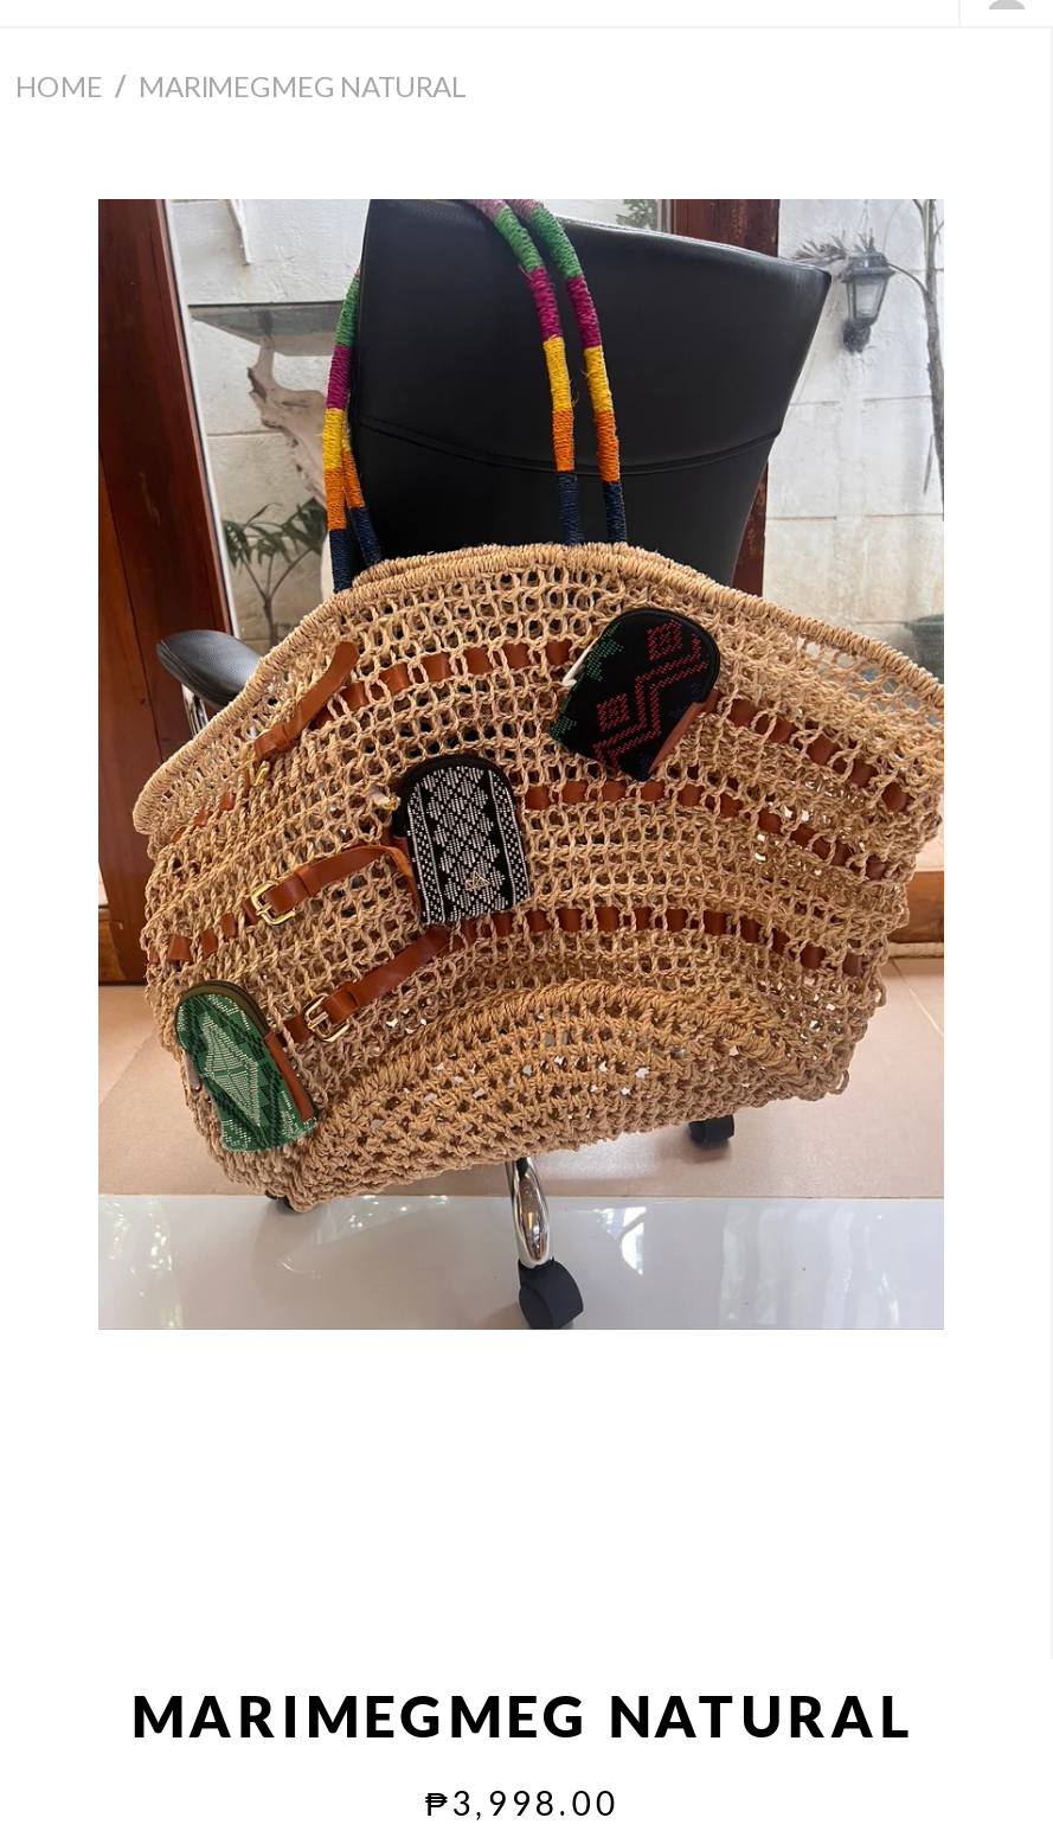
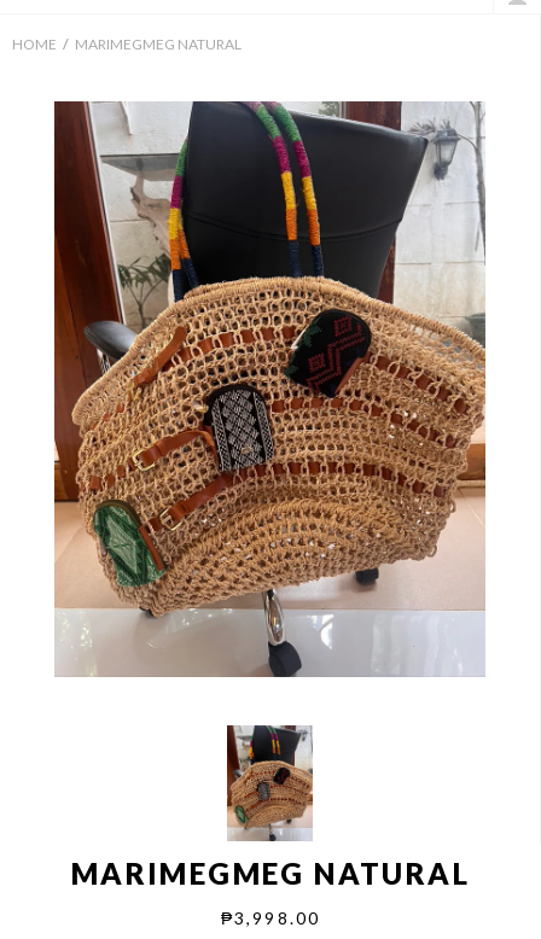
+ [image]
